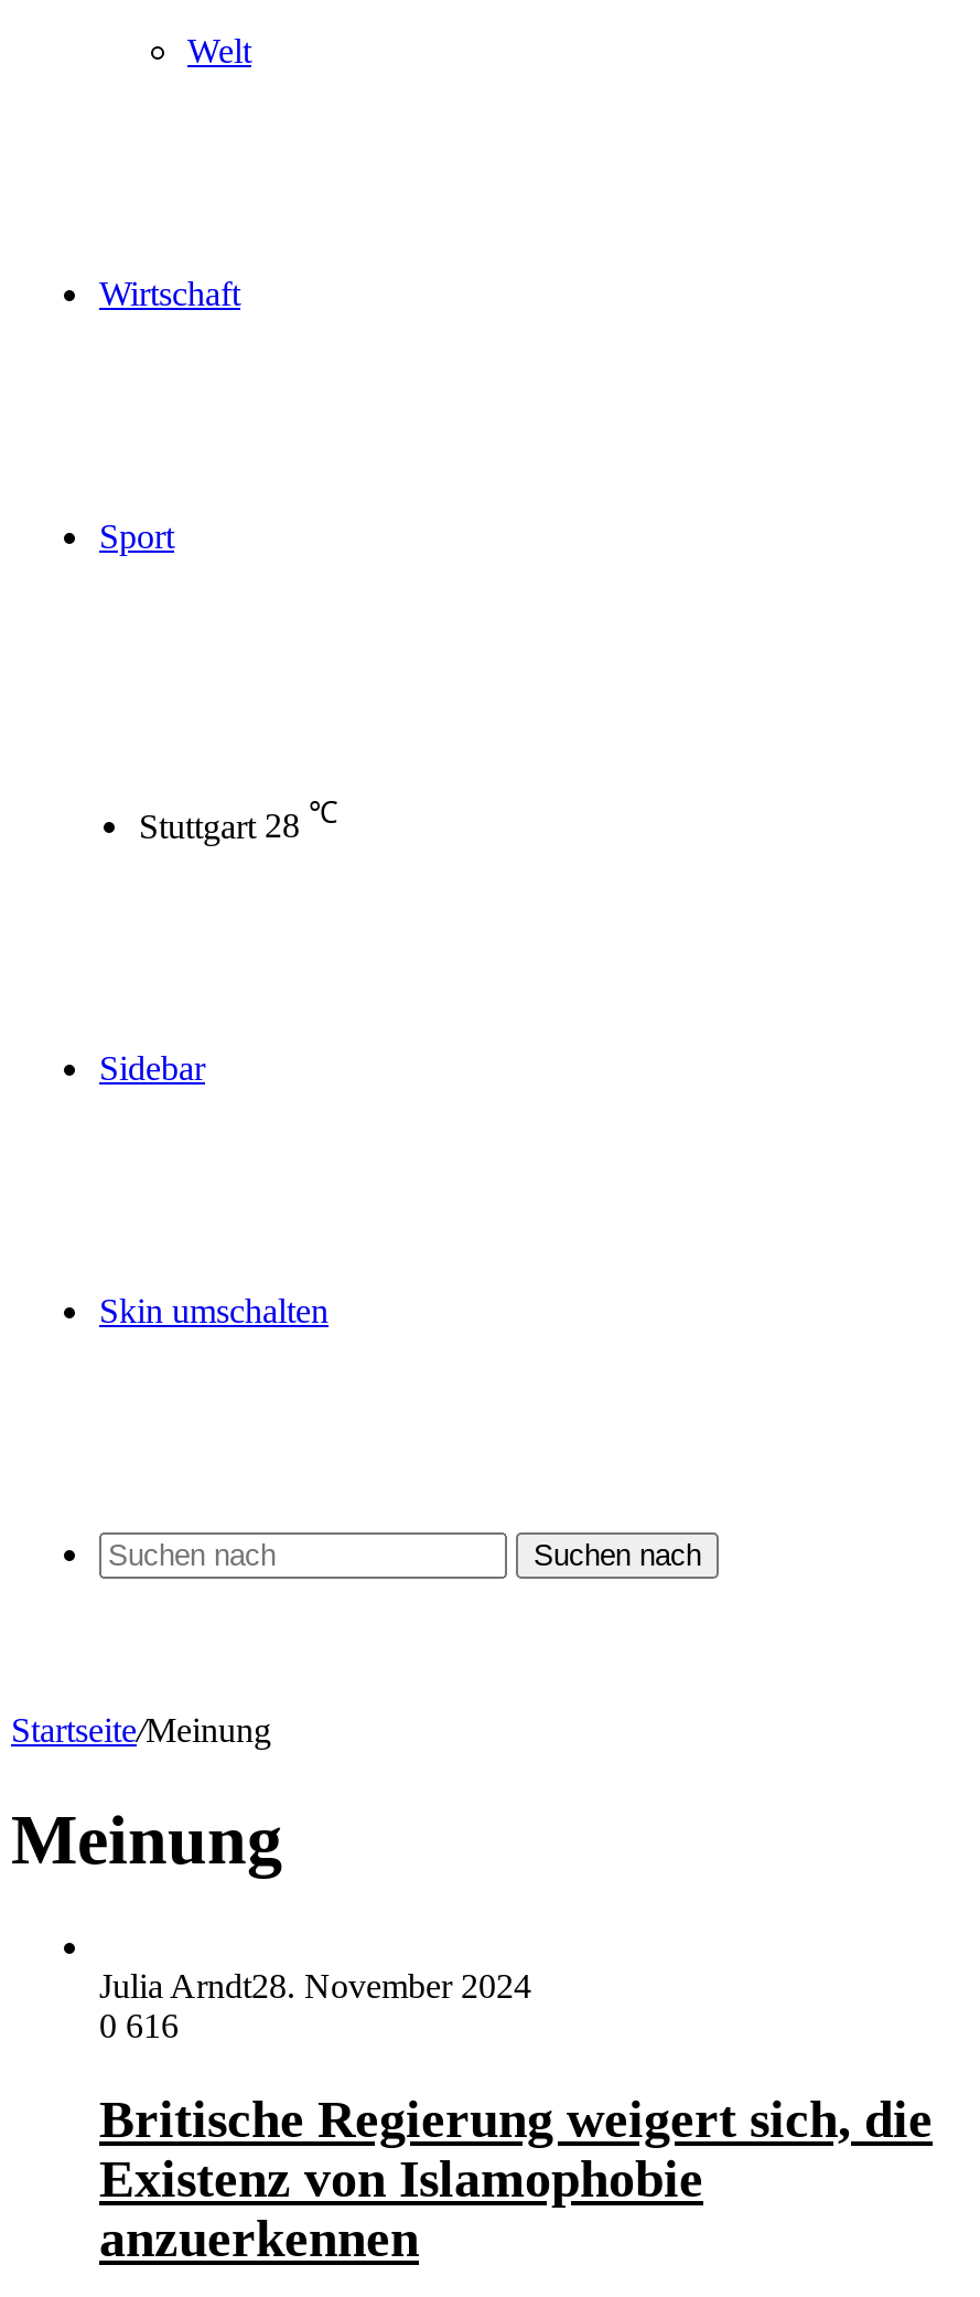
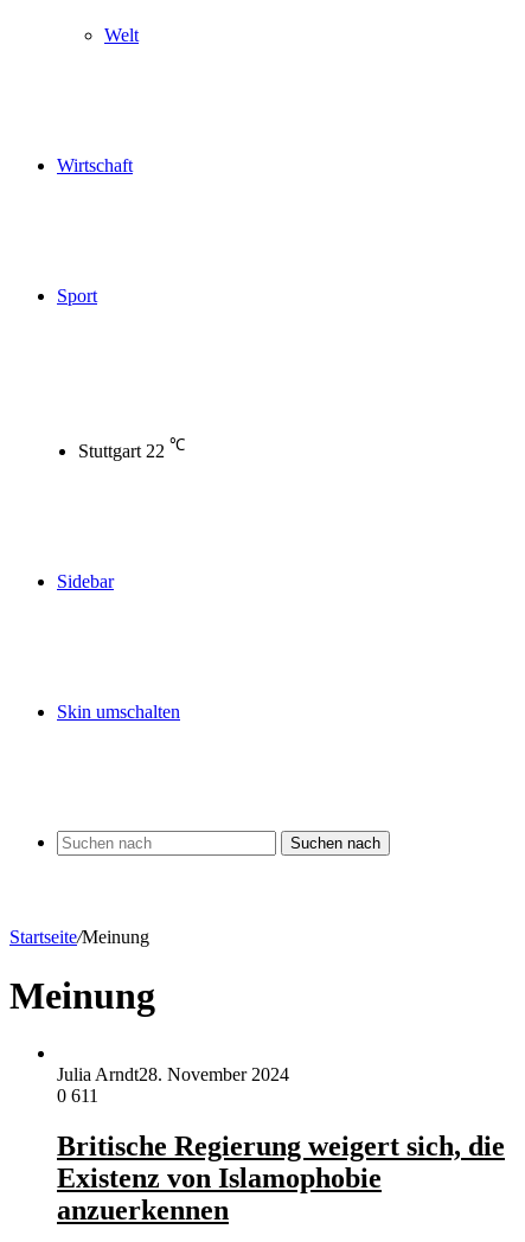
- Stuttgart 28 ℃
+ Stuttgart 22 ℃

- 0 616
+ 0 611
